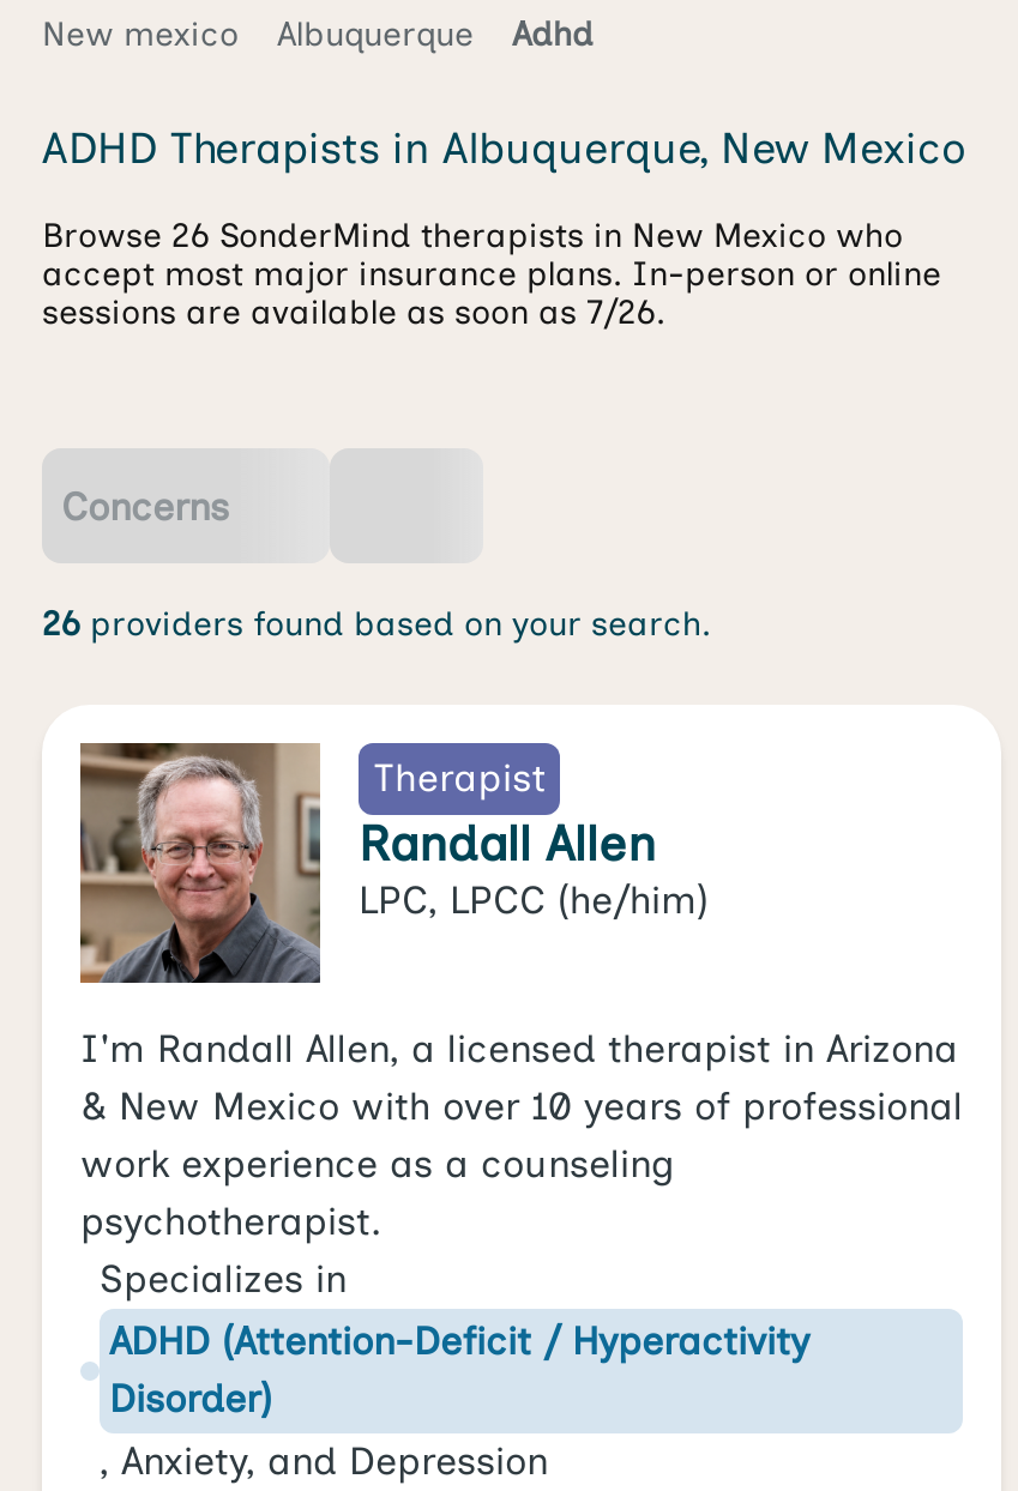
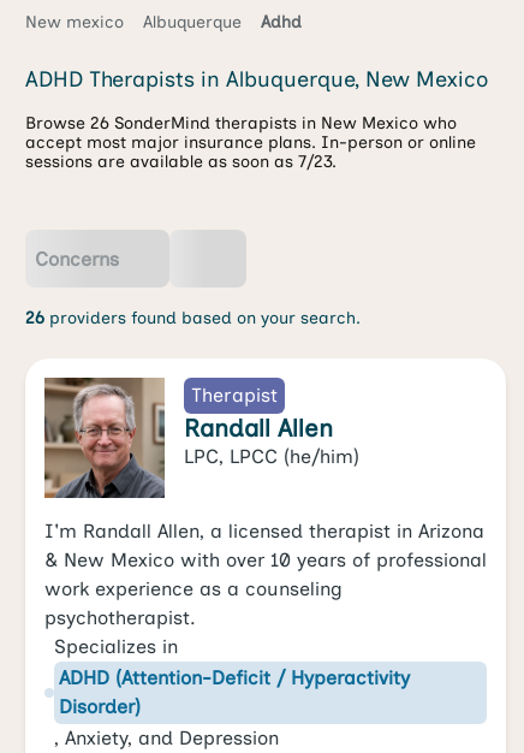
- sessions are available as soon as 7/26.
+ sessions are available as soon as 7/23.
